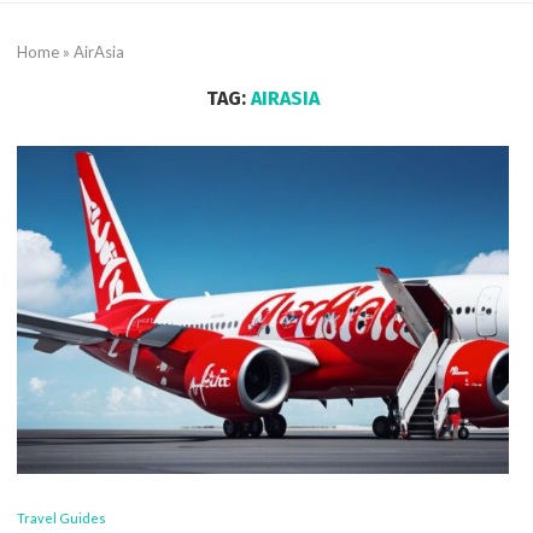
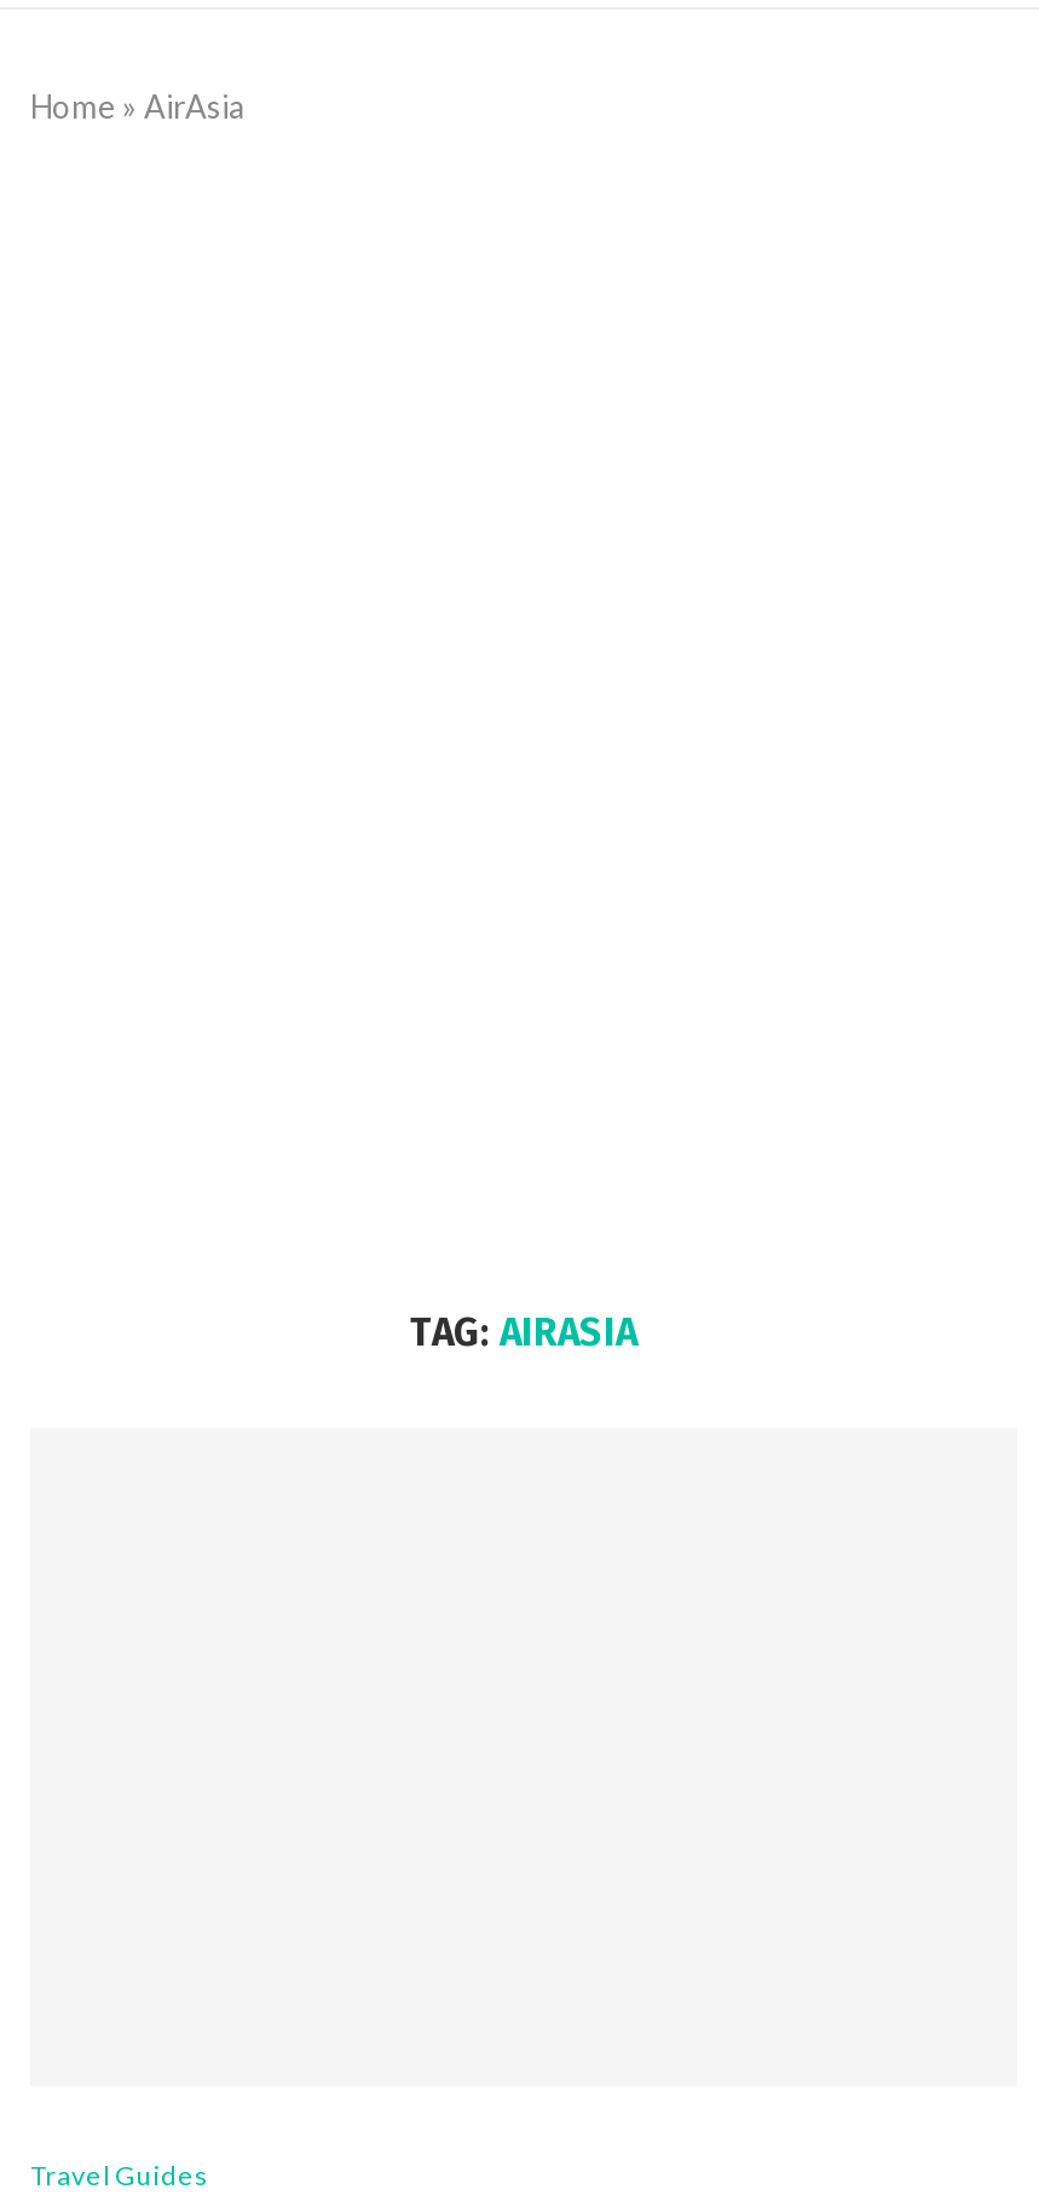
- [image]
